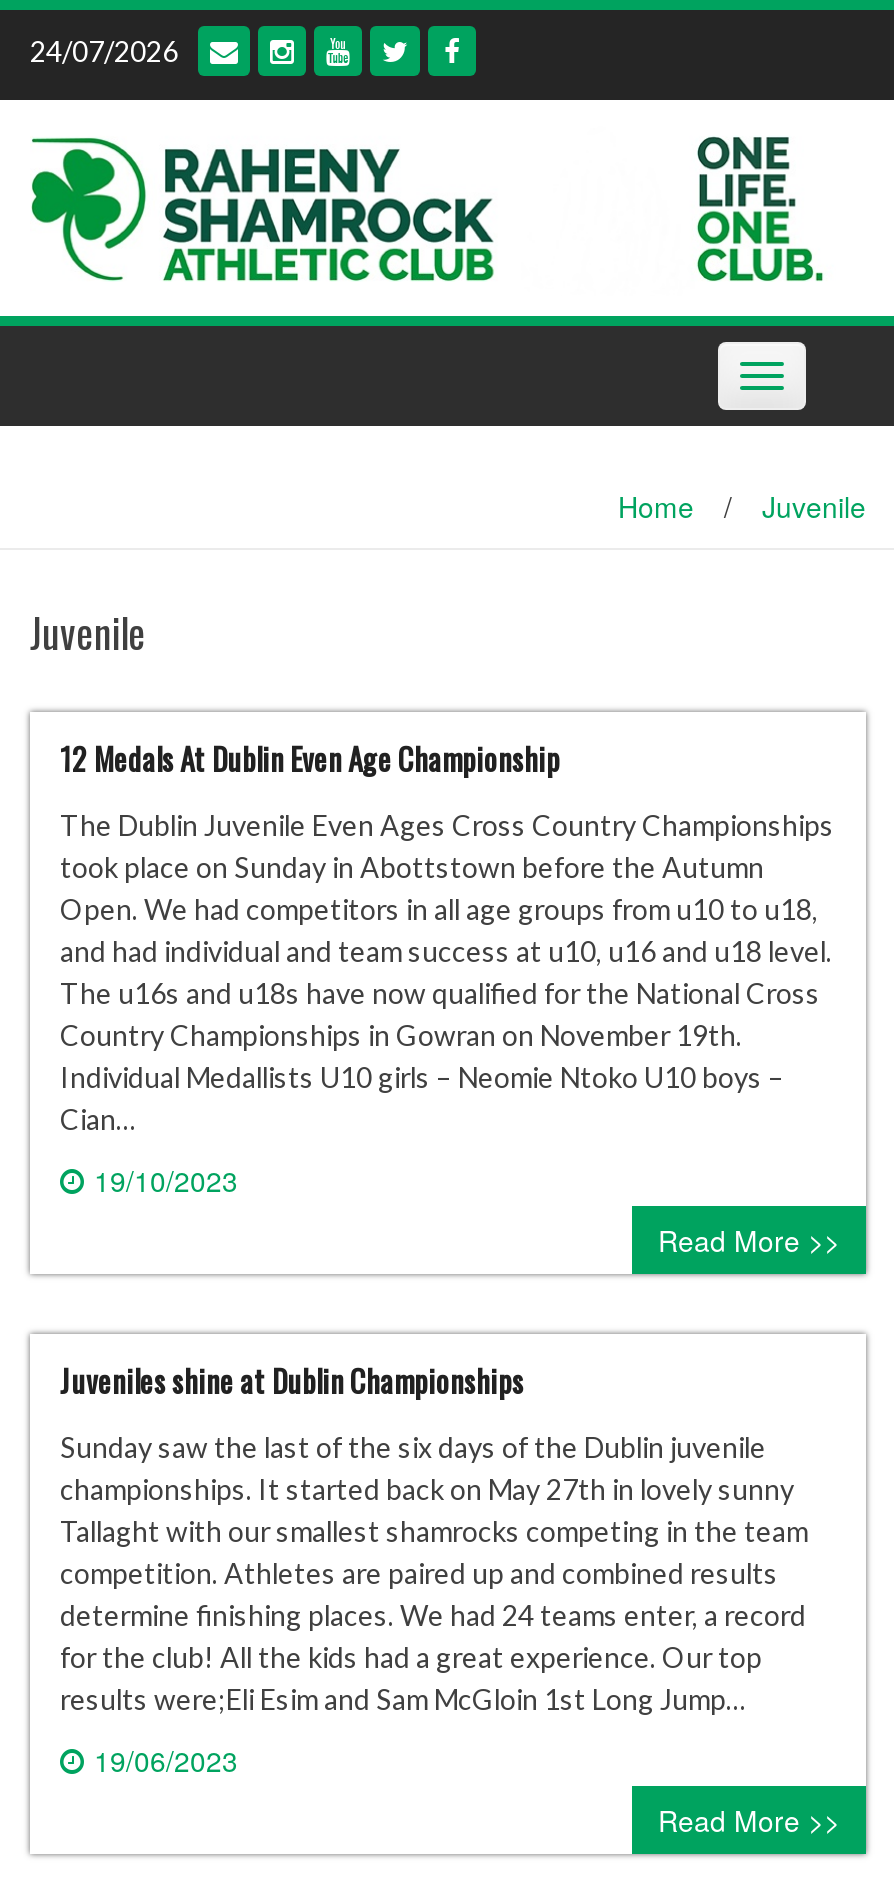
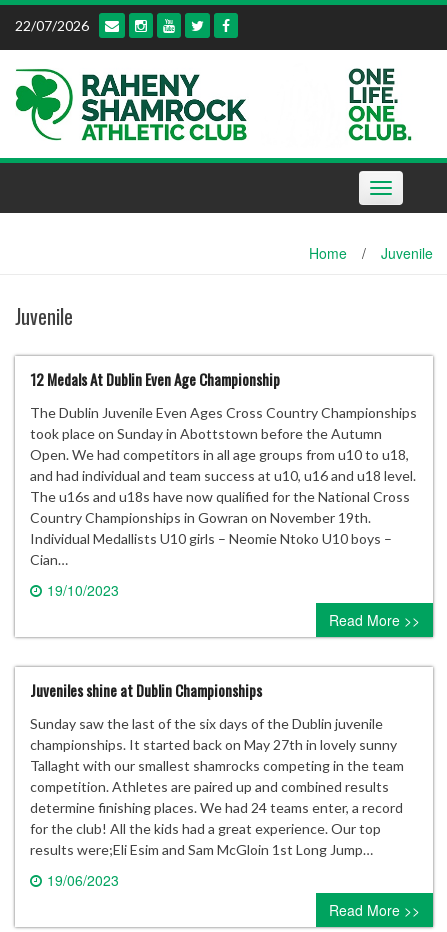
- 24/07/2026
+ 22/07/2026
